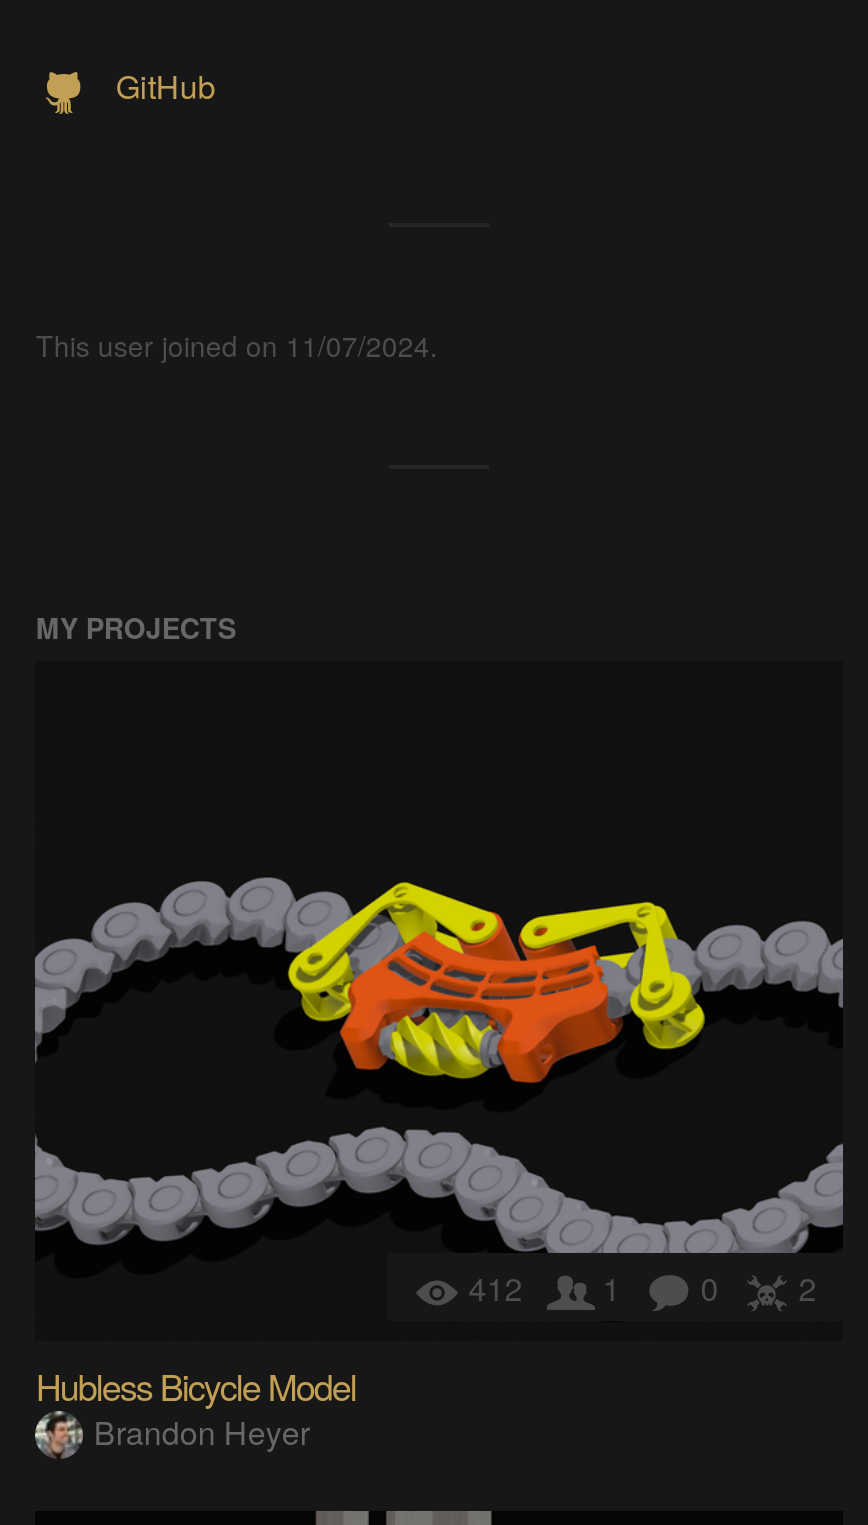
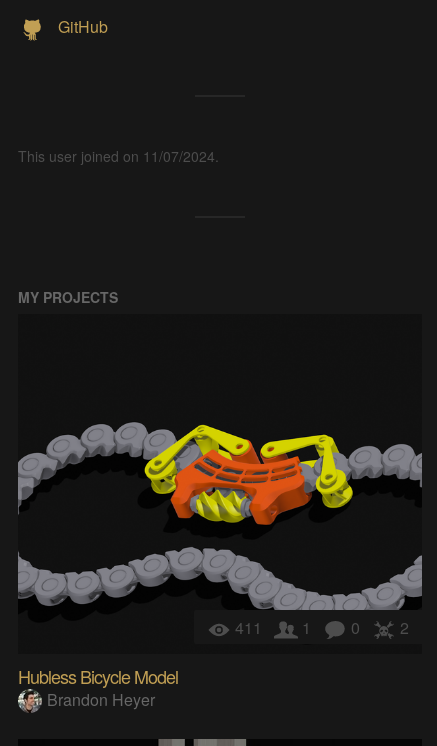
- 412 1 0 2
+ 411 1 0 2
